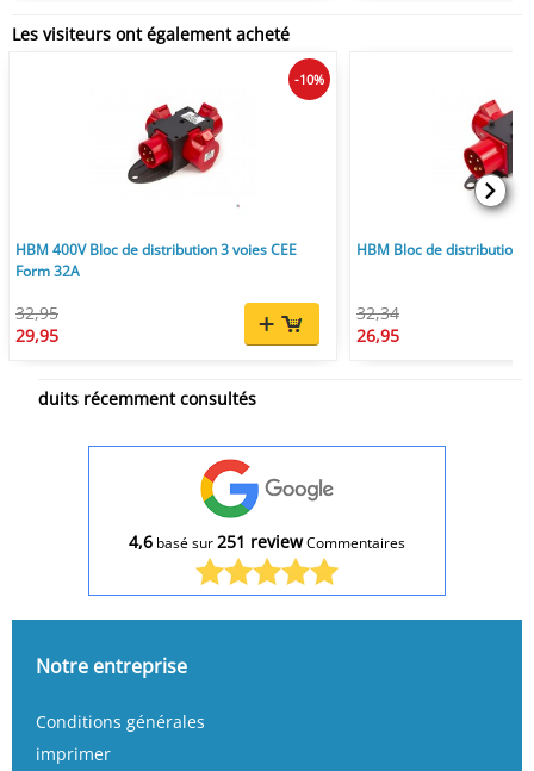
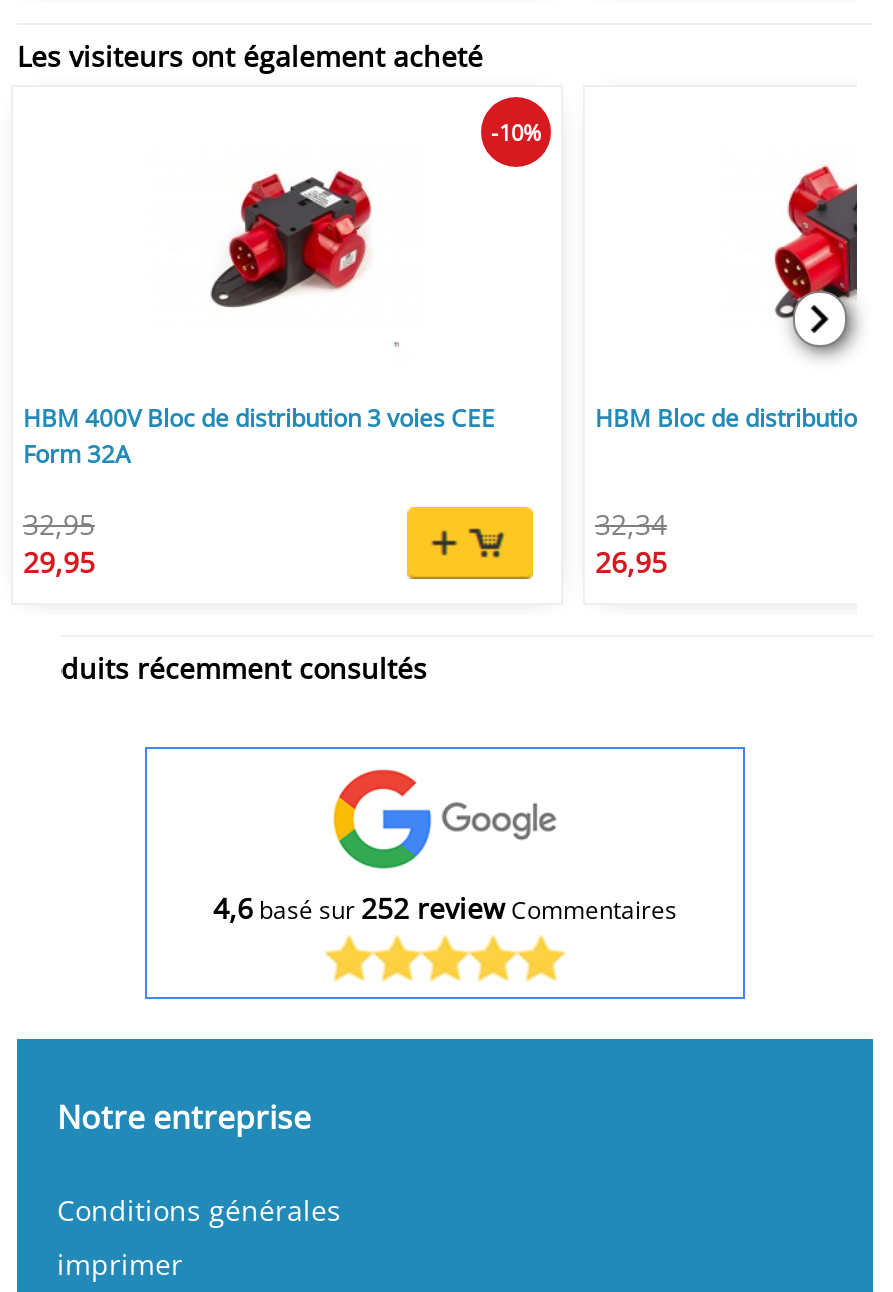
- 4,6 basé sur 251 reviewCommentaires
+ 4,6 basé sur 252 reviewCommentaires
